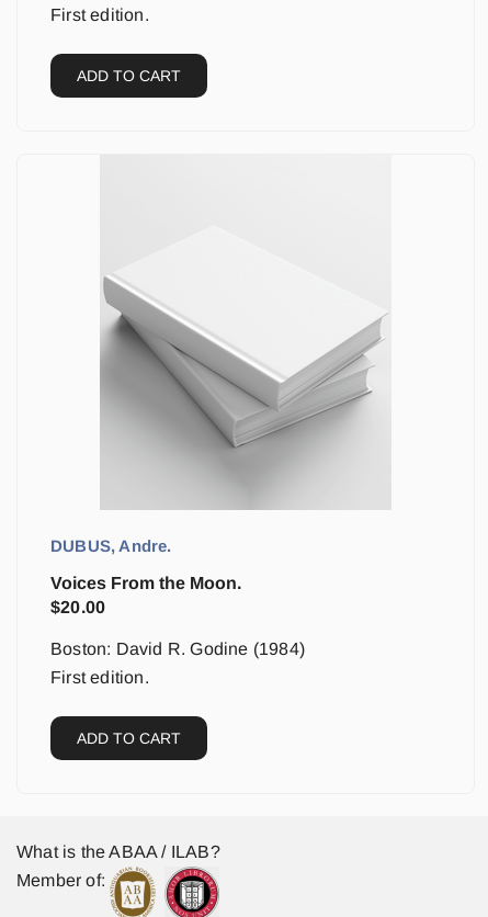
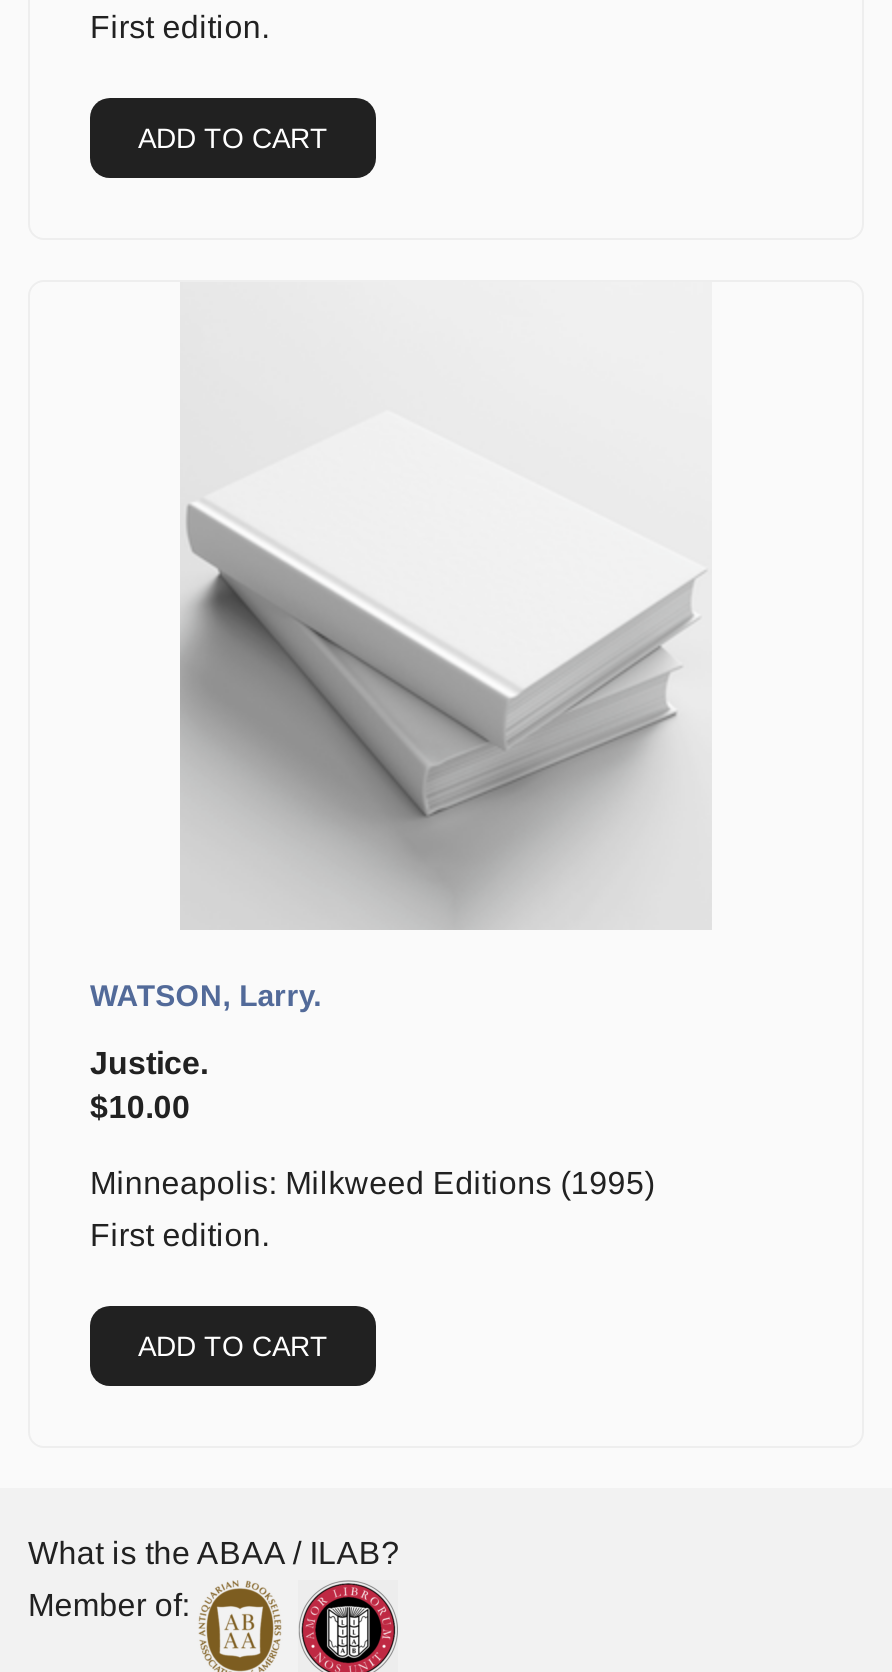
- DUBUS, Andre.
+ WATSON, Larry.

- Voices From the Moon.
- $20.00
+ Justice.
+ $10.00

- Boston: David R. Godine (1984)
+ Minneapolis: Milkweed Editions (1995)
